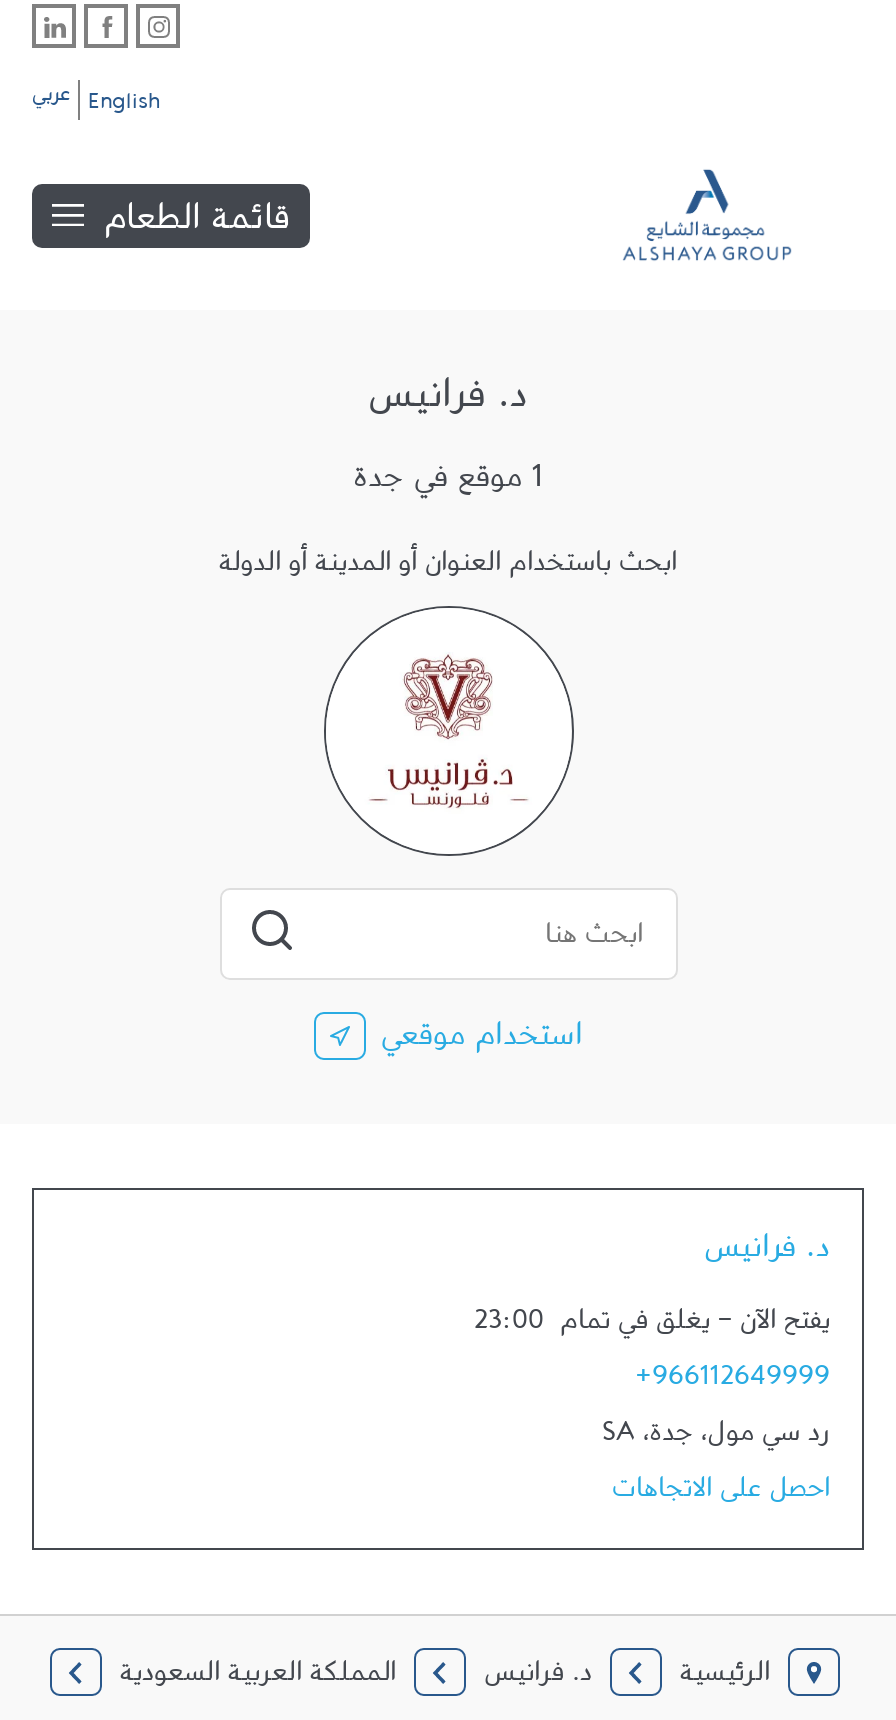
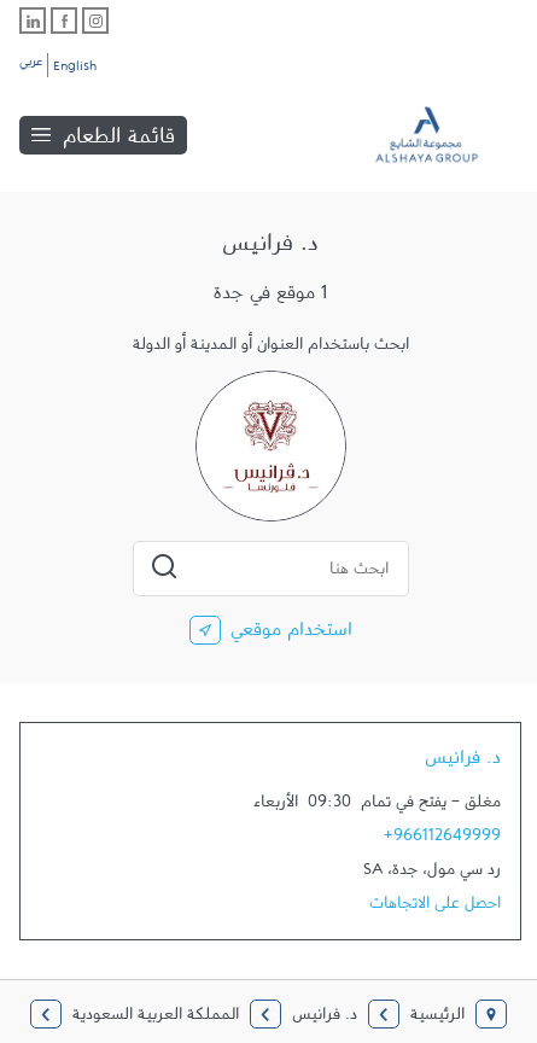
- يفتح الآن - يغلق في تمام 23:00
+ مغلق - يفتح في تمام 09:30 الأربعاء
